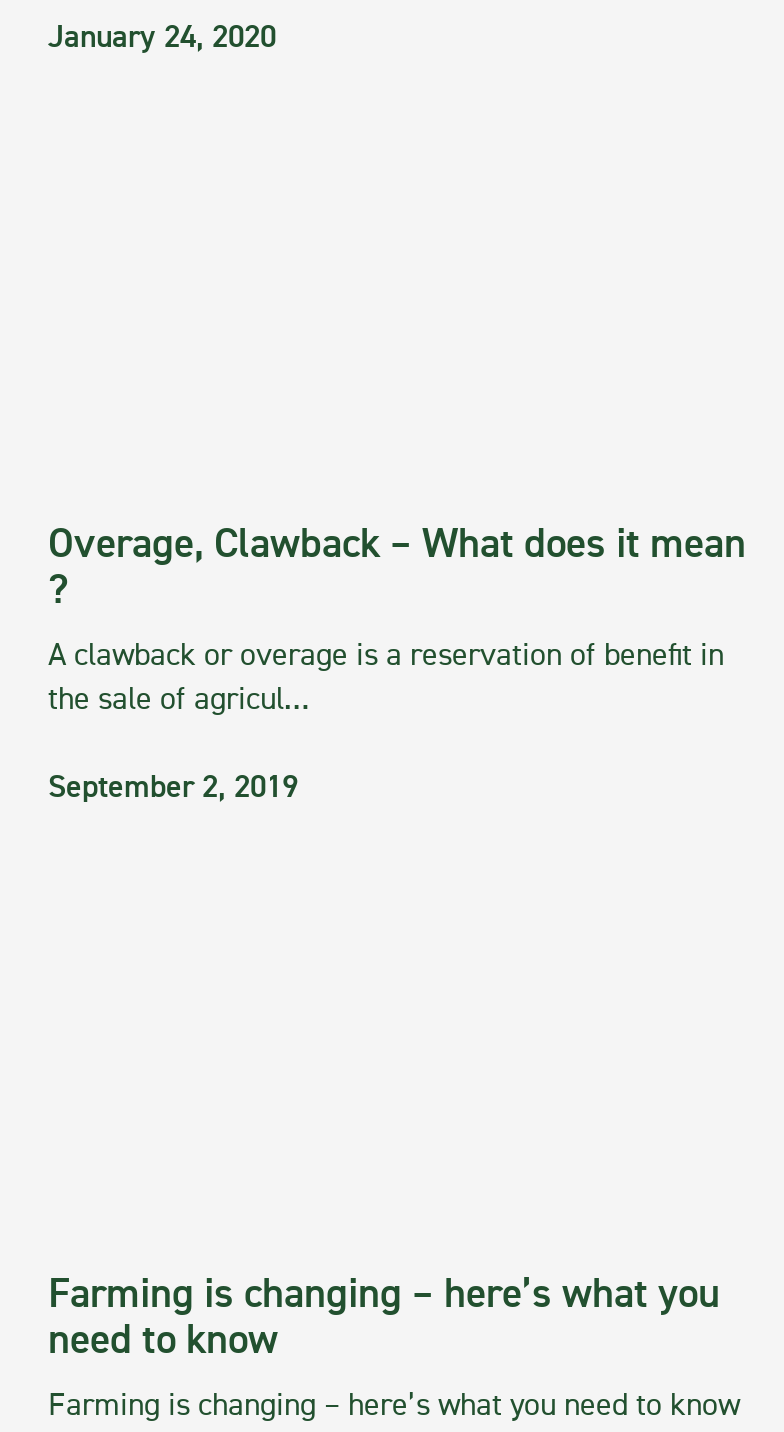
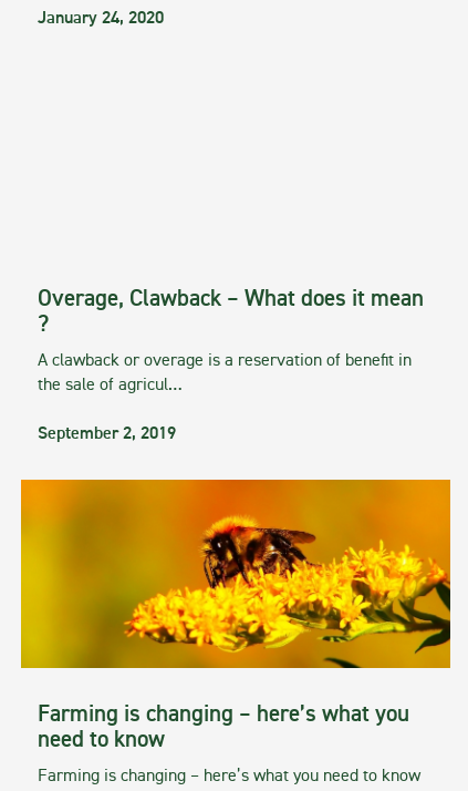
+ [image]
